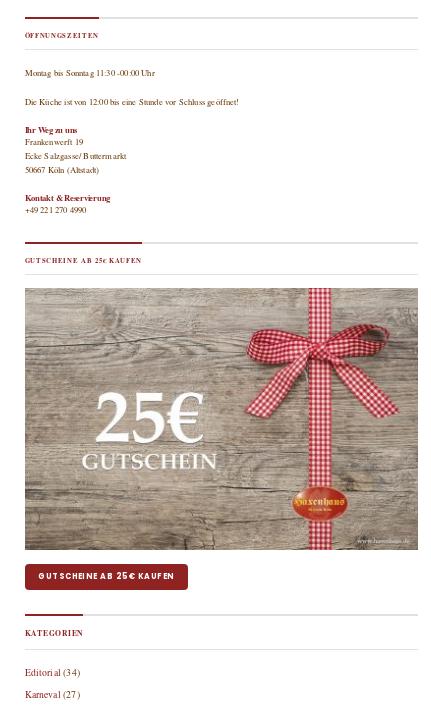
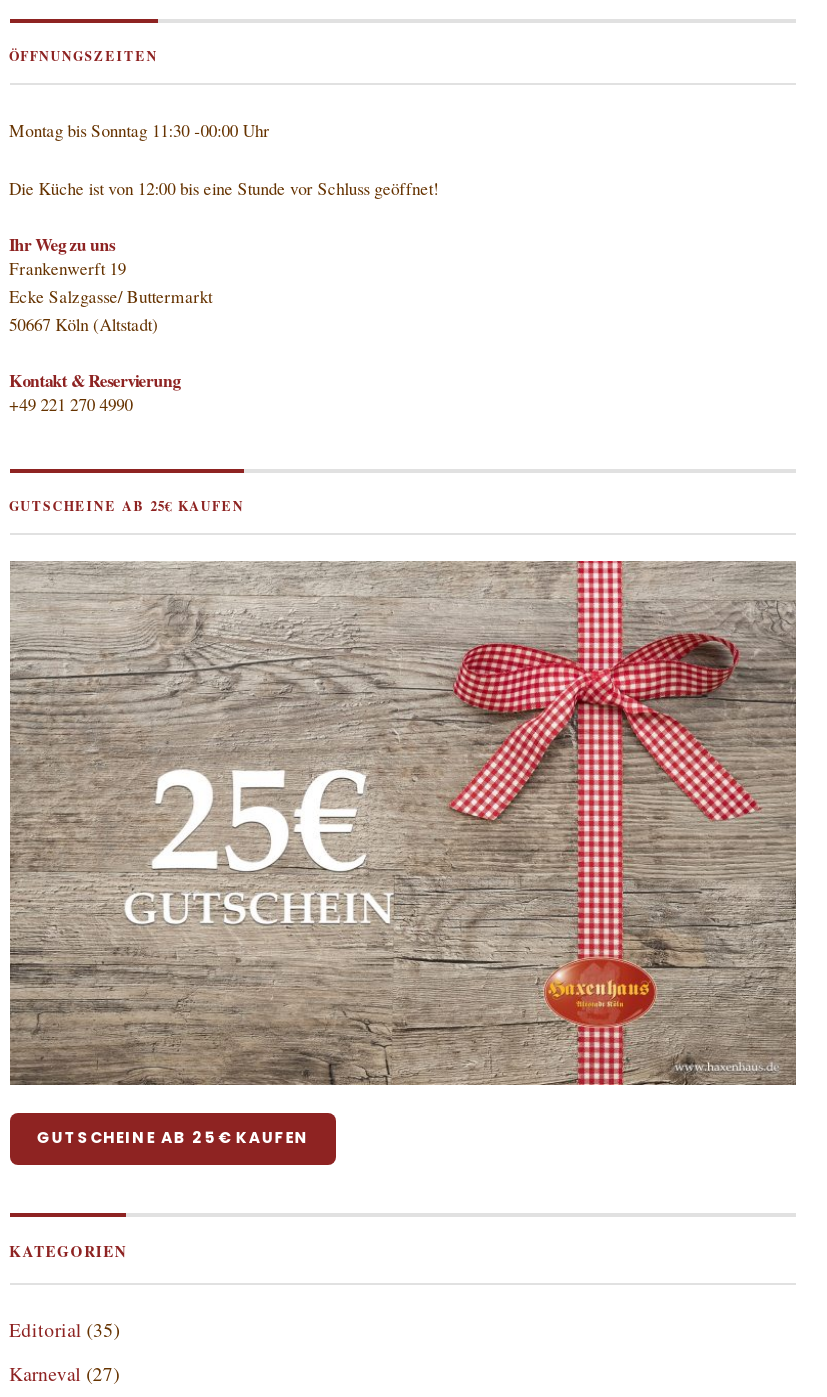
- Editorial (34)
+ Editorial (35)
